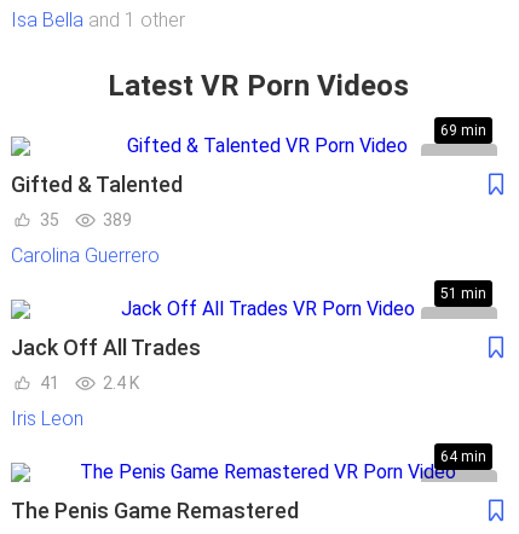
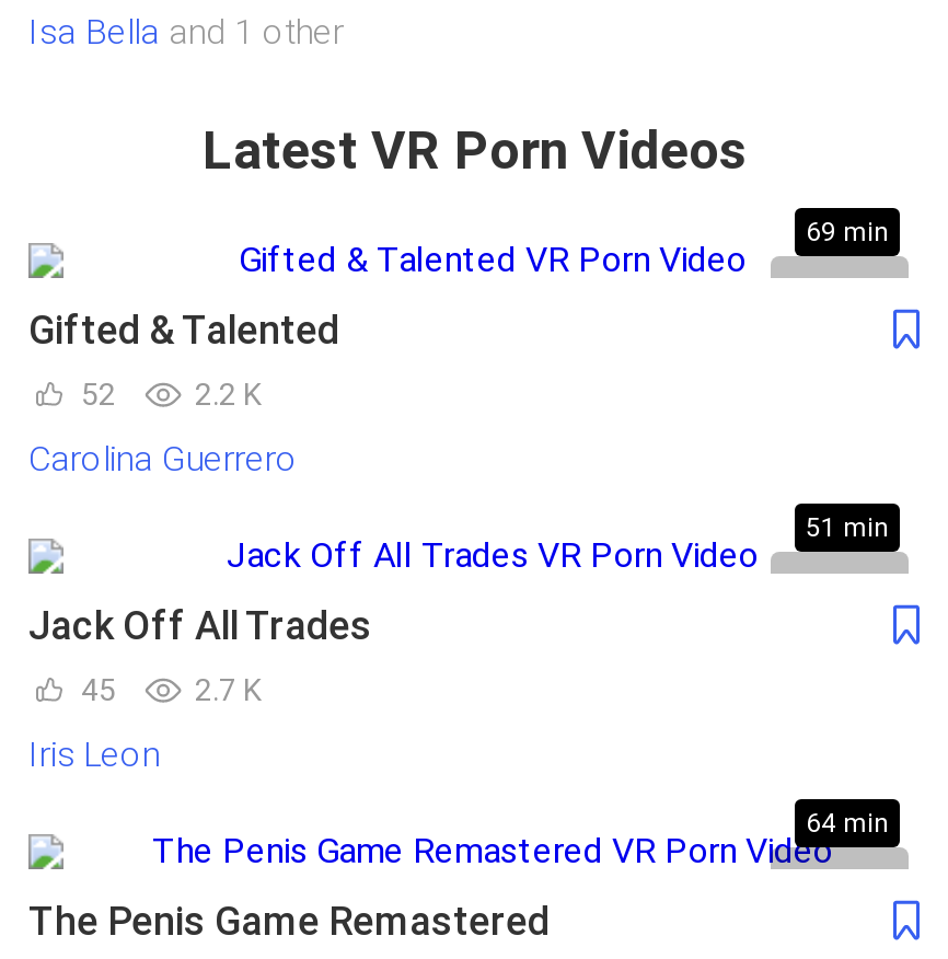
- 35
- 389
+ 52
+ 2.2 K

- 41
+ 45

- 2.4 K
+ 2.7 K
